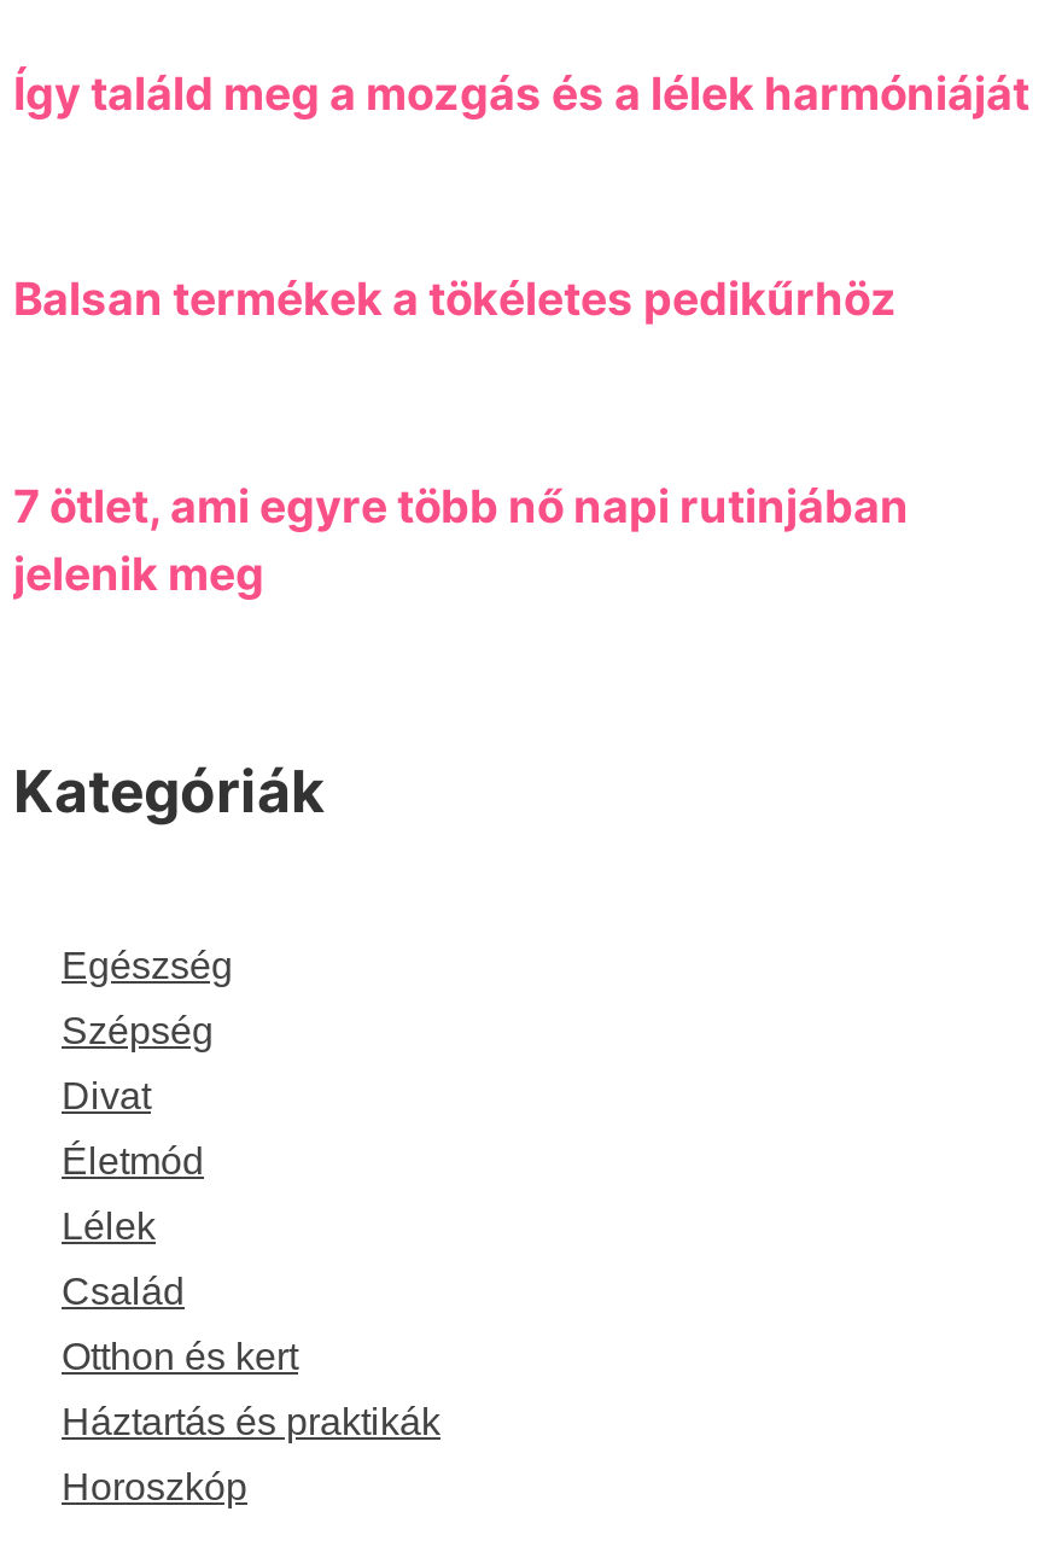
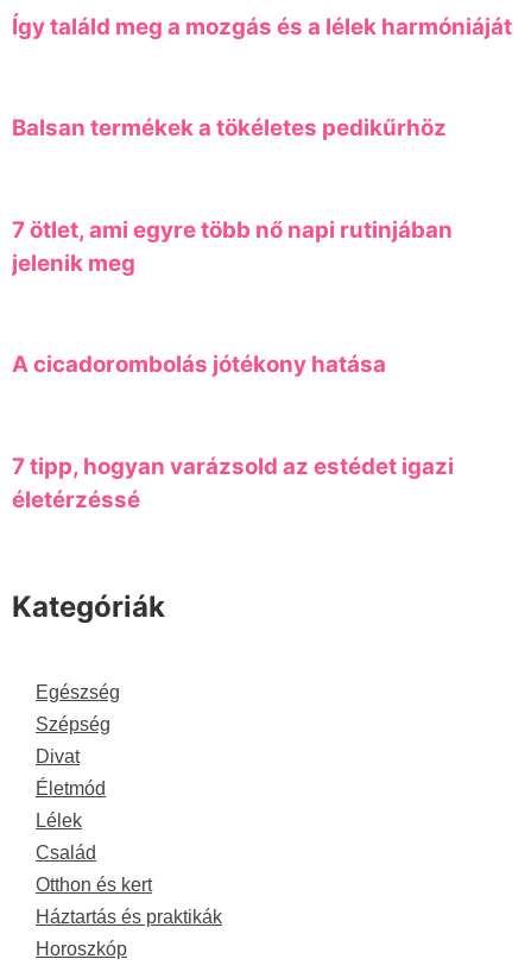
+ A cicadorombolás jótékony hatása

+ 7 tipp, hogyan varázsold az estédet igazi
+ életérzéssé
